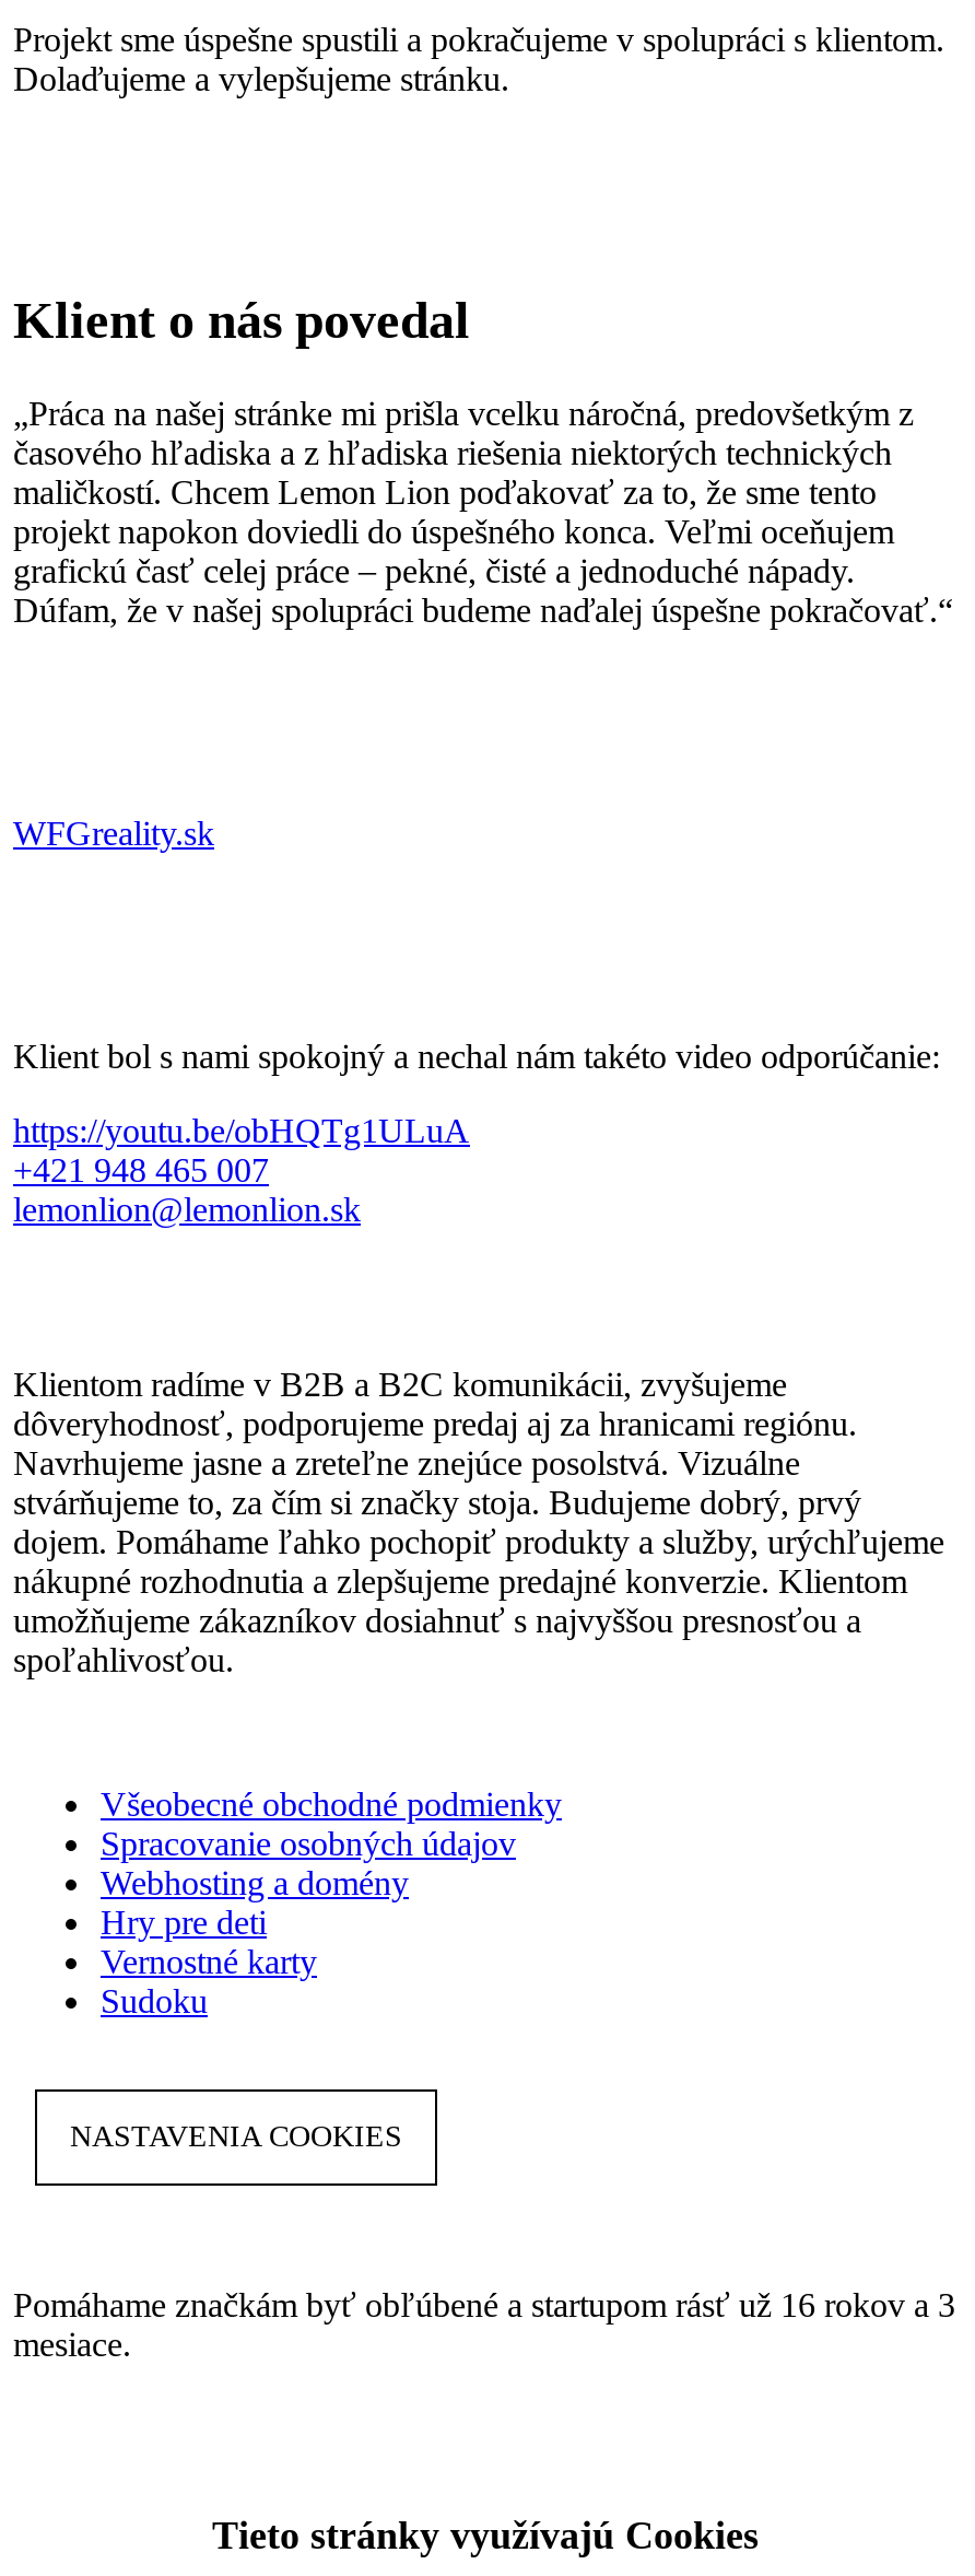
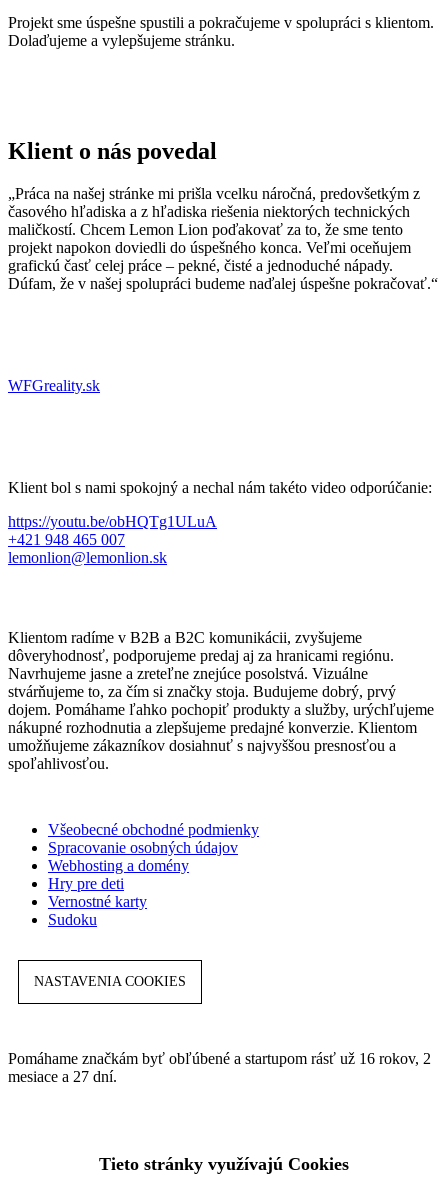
- Pomáhame značkám byť obľúbené a startupom rásť už 16 rokov a 3
- mesiace.
+ Pomáhame značkám byť obľúbené a startupom rásť už 16 rokov, 2
+ mesiace a 27 dní.
